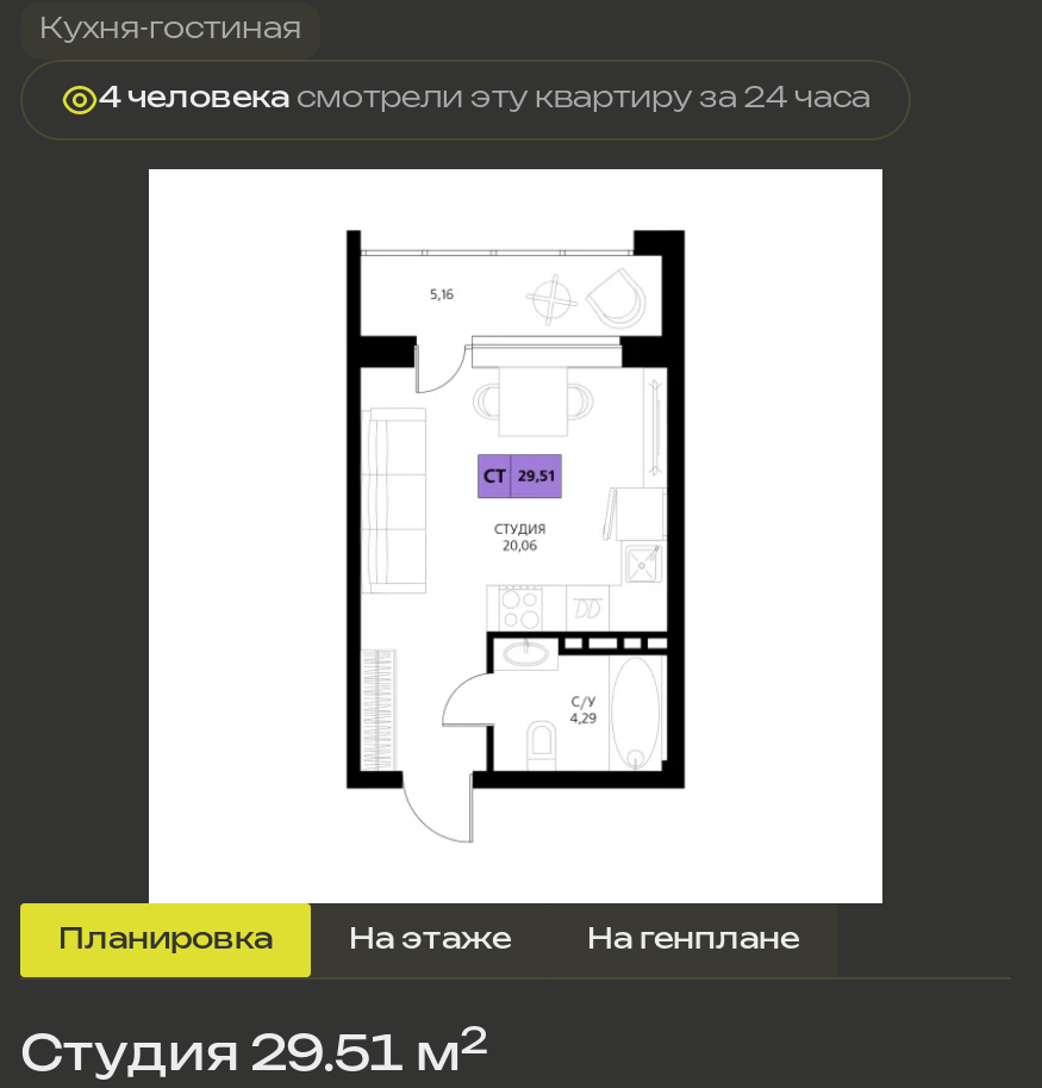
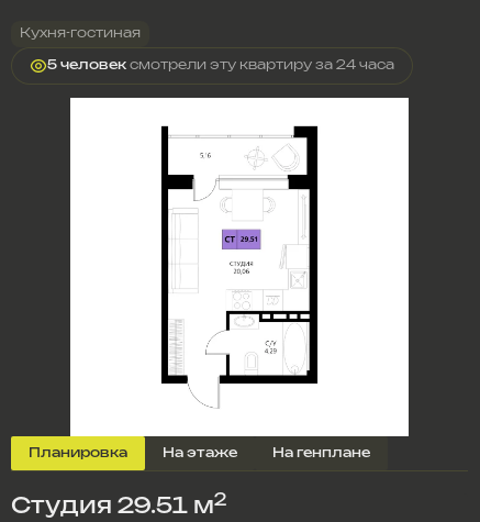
- 4 человекa смотрели эту квартиру за 24 часа
+ 5 человек смотрели эту квартиру за 24 часа
